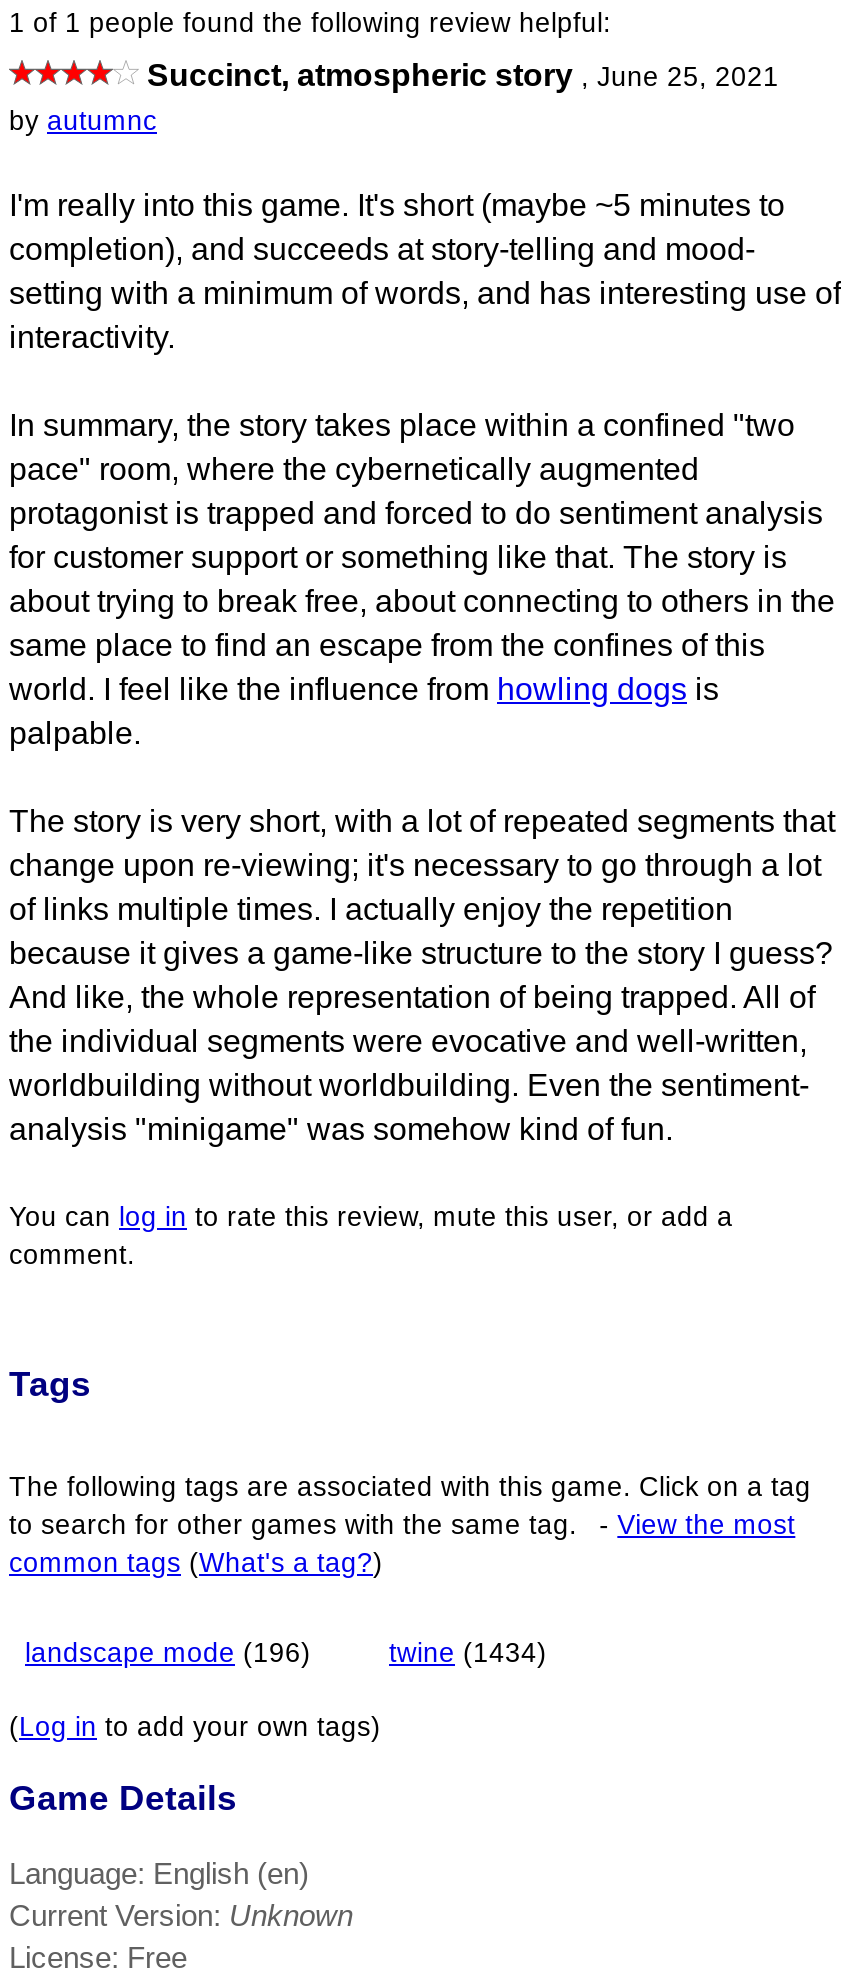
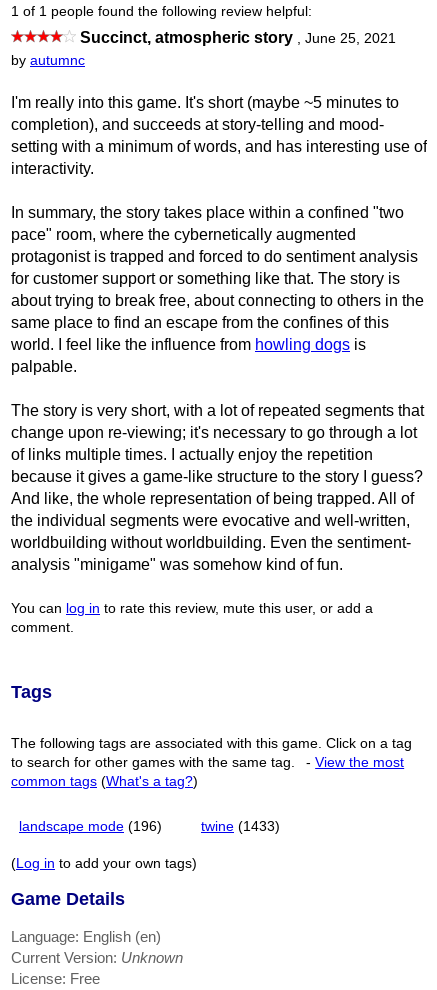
- twine (1434)
+ twine (1433)
